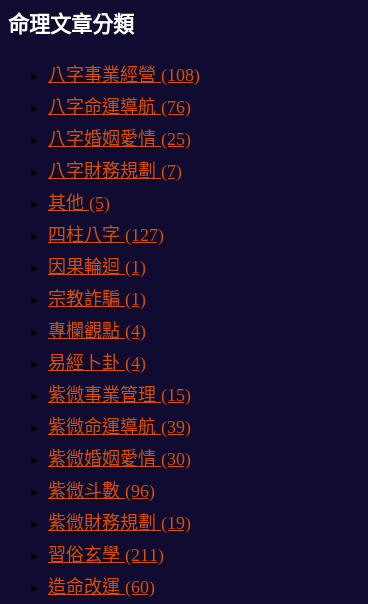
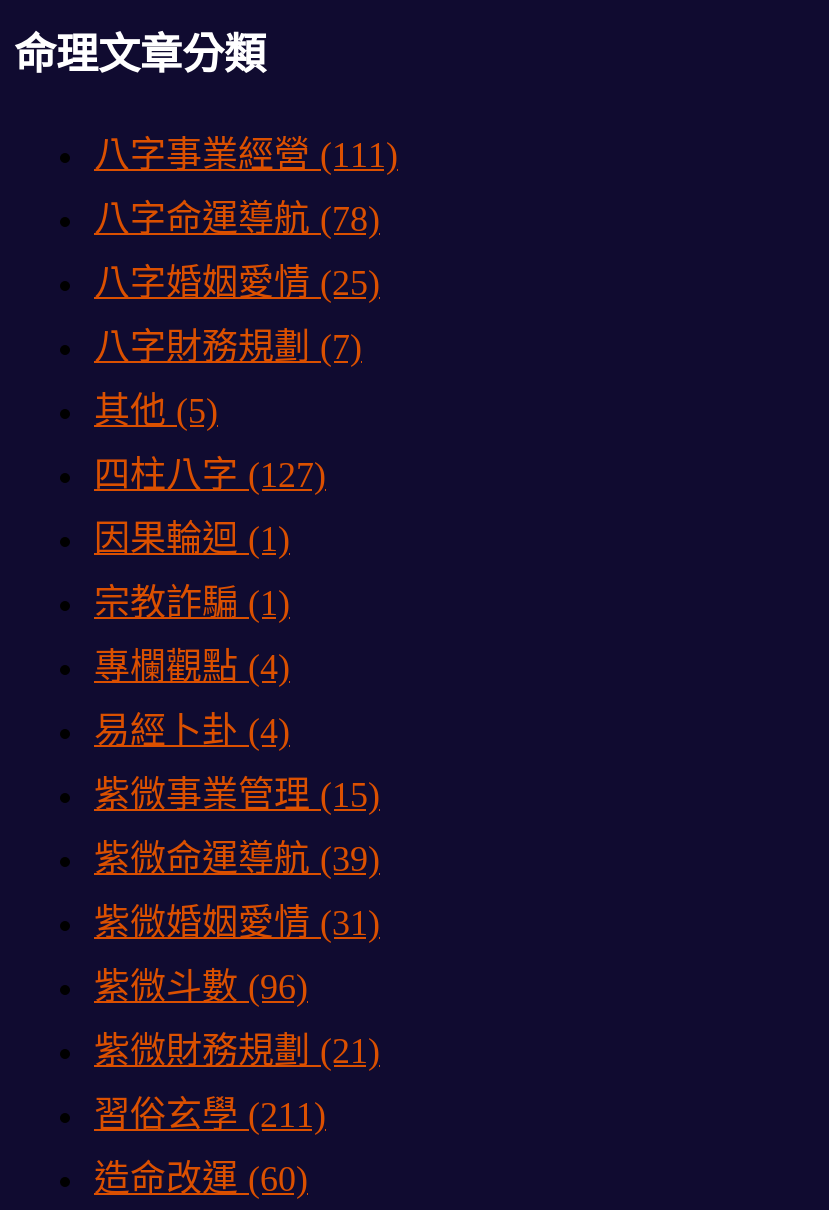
- 八字事業經營(108)
+ 八字事業經營(111)

- 八字命運導航(76)
+ 八字命運導航(78)

- 紫微婚姻愛情(30)
+ 紫微婚姻愛情(31)

- 紫微財務規劃(19)
+ 紫微財務規劃(21)
